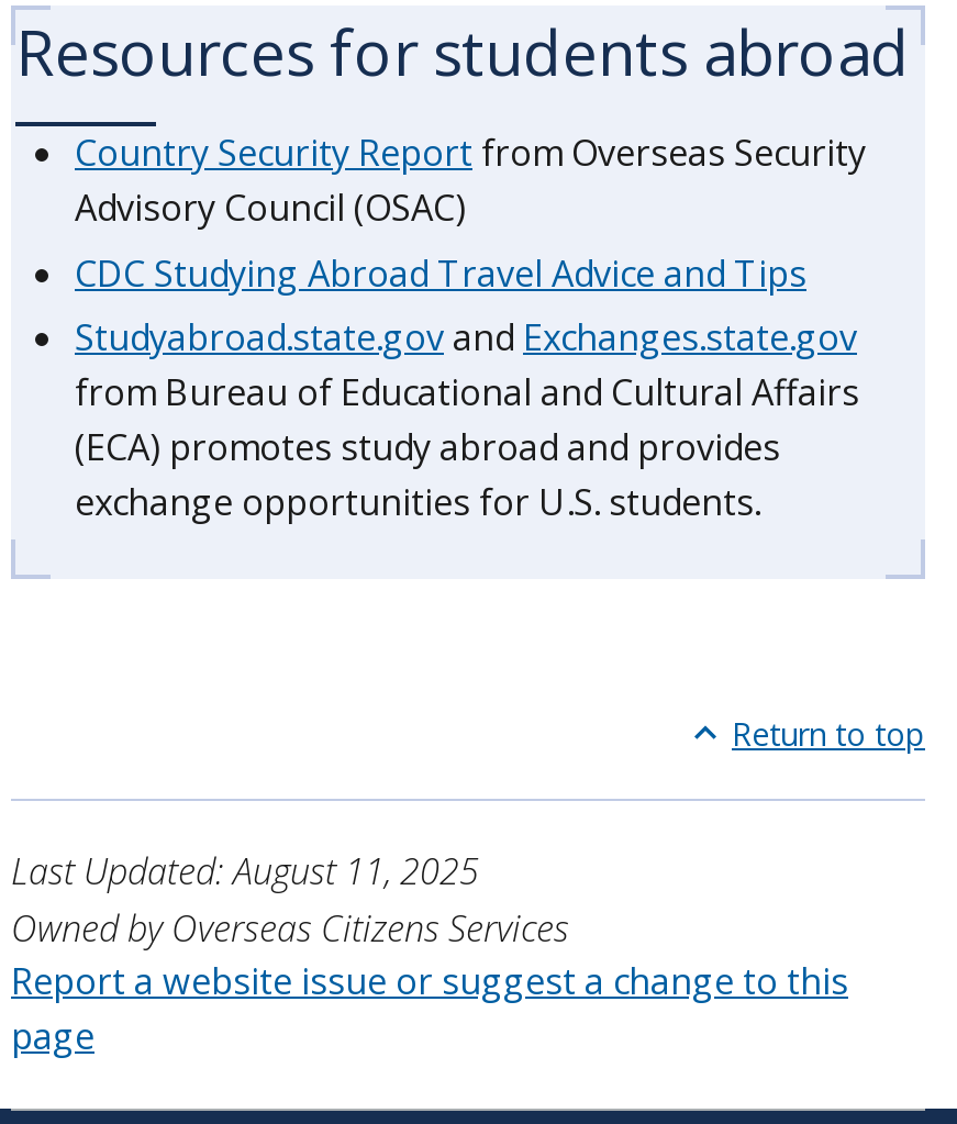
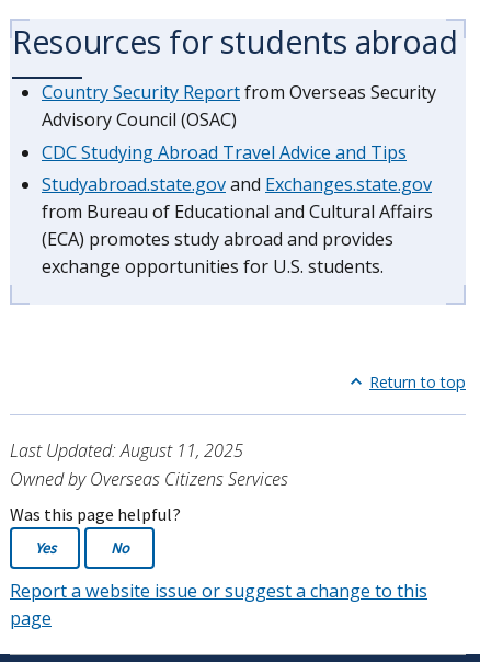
+ Was this page helpful?
+ Yes
+ No
